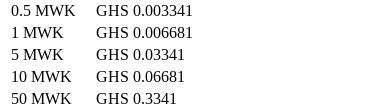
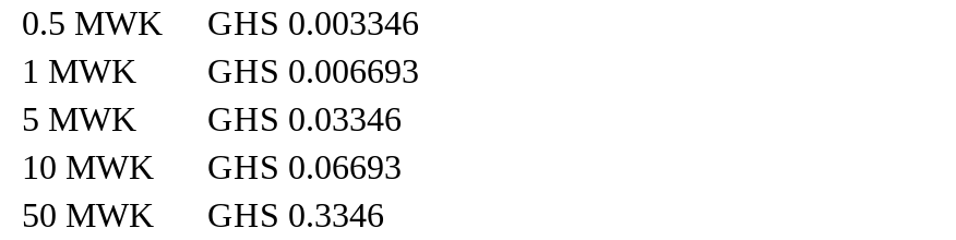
- 0.5 MWK GHS 0.003341
+ 0.5 MWK GHS 0.003346

- 1 MWK GHS 0.006681
+ 1 MWK GHS 0.006693

- 5 MWK GHS 0.03341
+ 5 MWK GHS 0.03346

- 10 MWK GHS 0.06681
+ 10 MWK GHS 0.06693

- 50 MWK GHS 0.3341
+ 50 MWK GHS 0.3346
